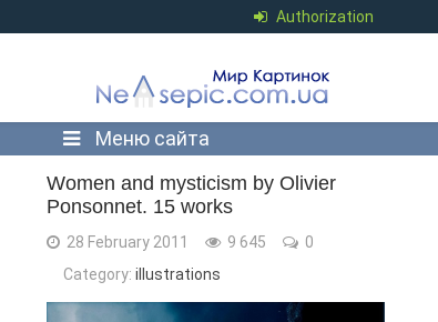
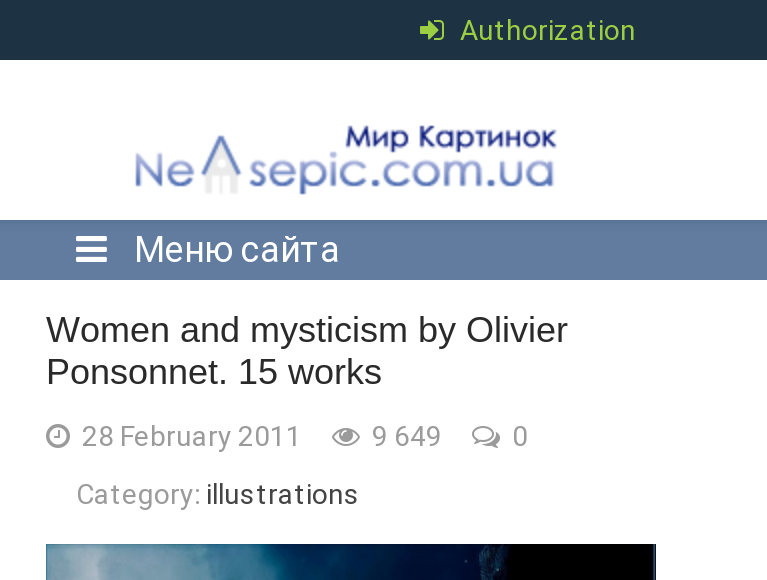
- 28 February 2011 9 645 0
+ 28 February 2011 9 649 0
